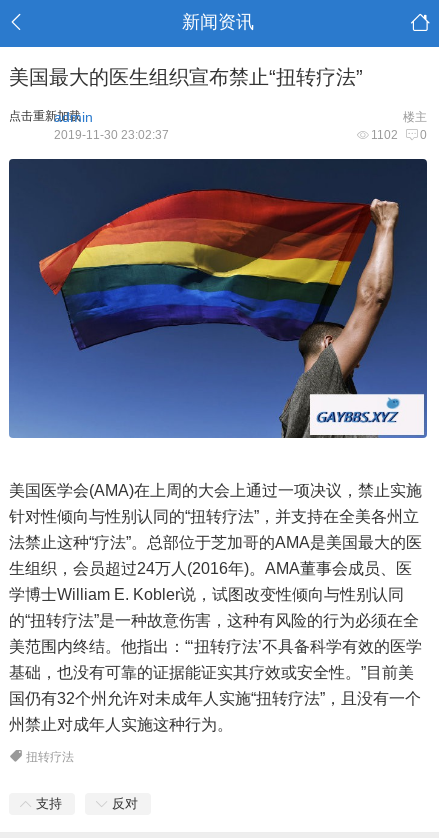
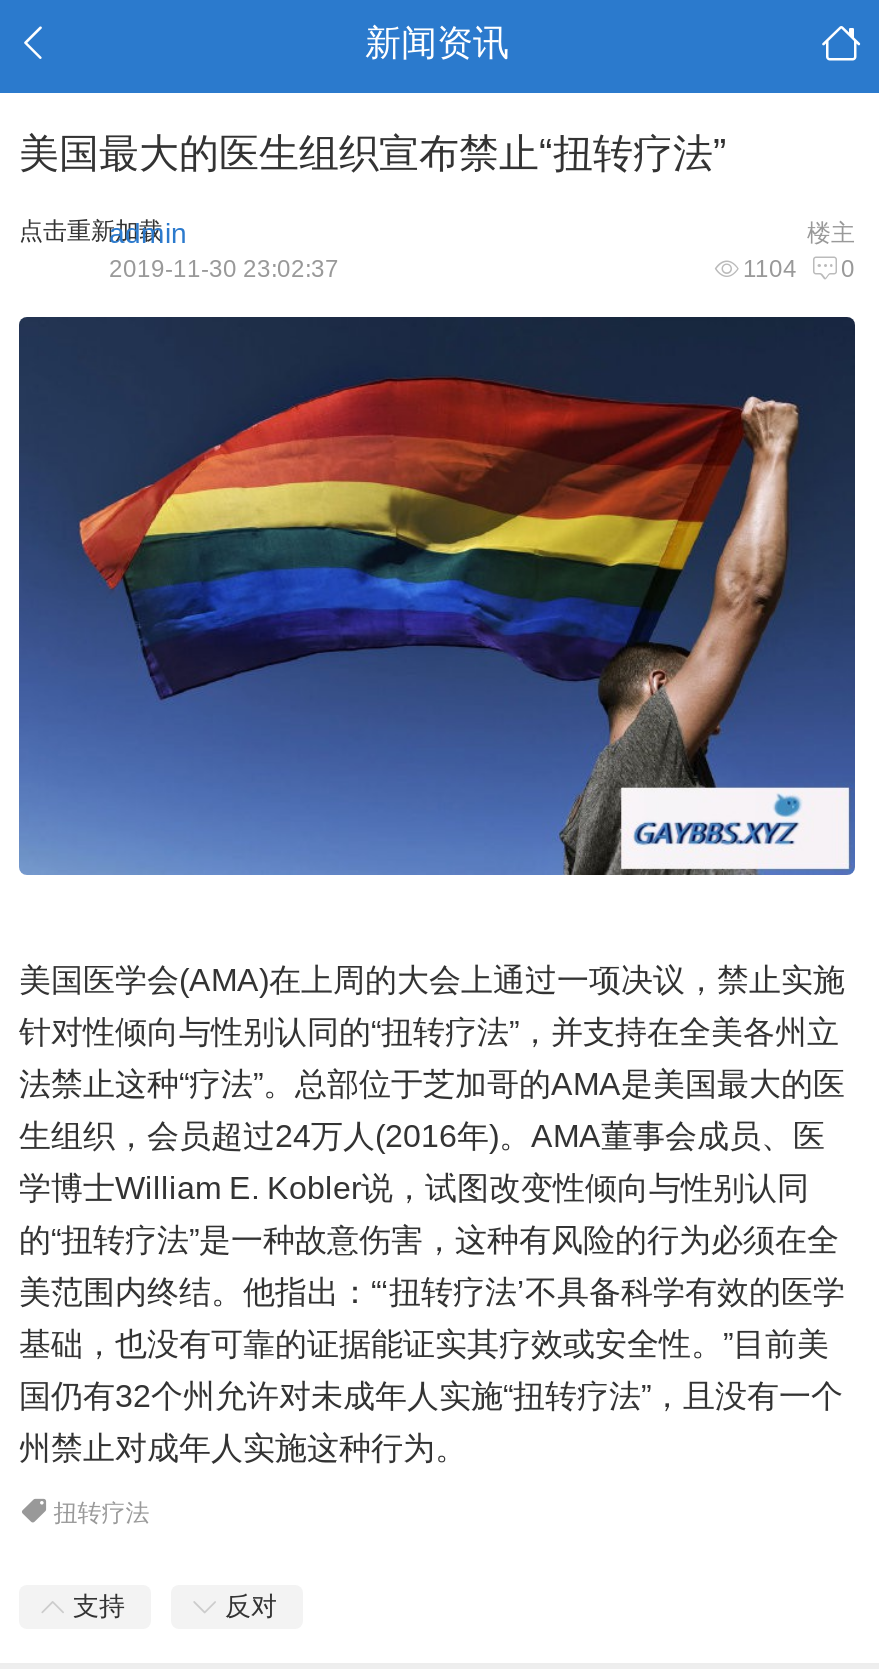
- 1102 0
+ 1104 0
